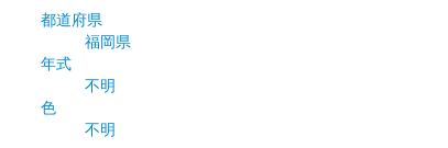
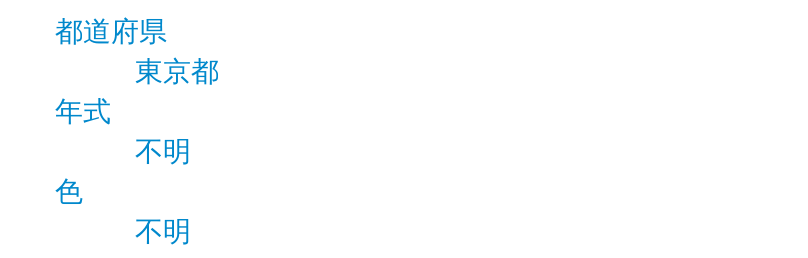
- 福岡県
+ 東京都
